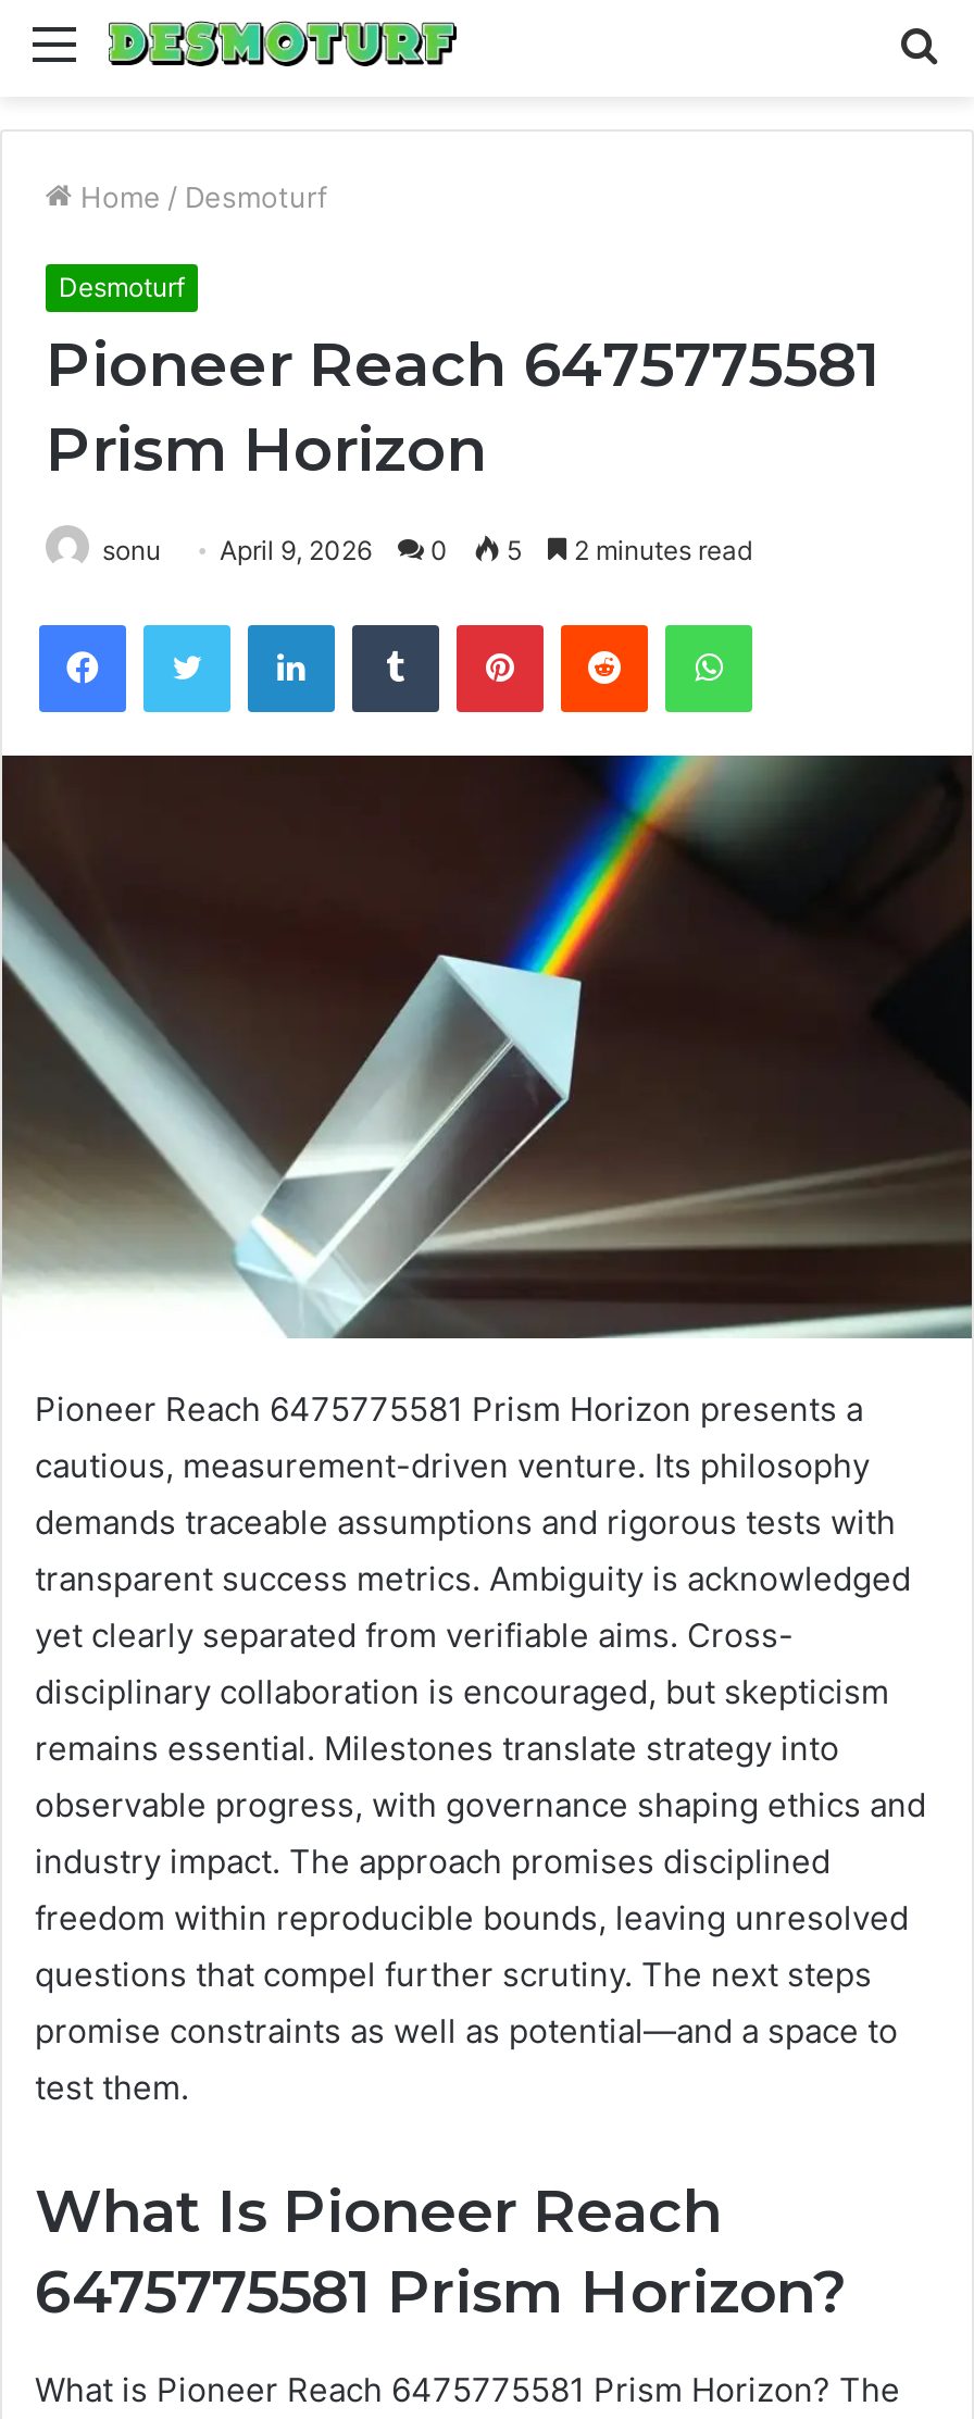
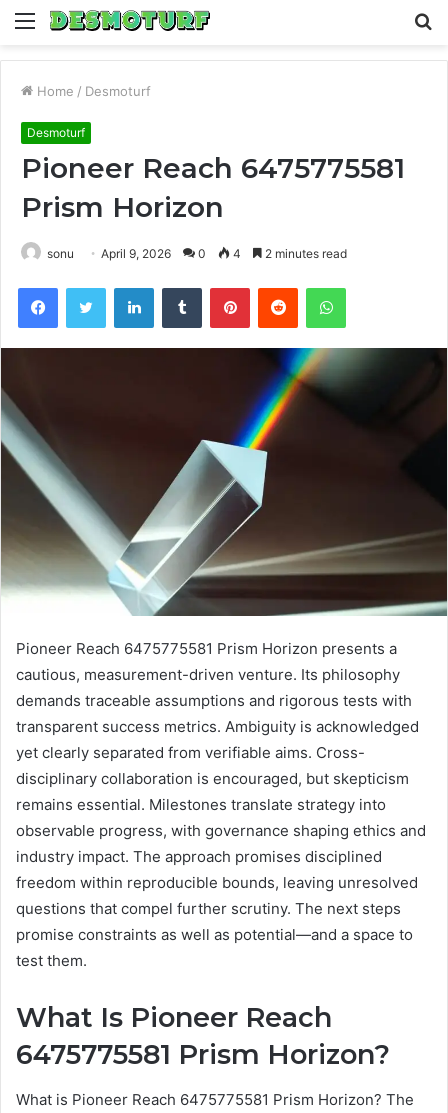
- sonu April 9, 2026 0 5 2 minutes read
+ sonu April 9, 2026 0 4 2 minutes read
